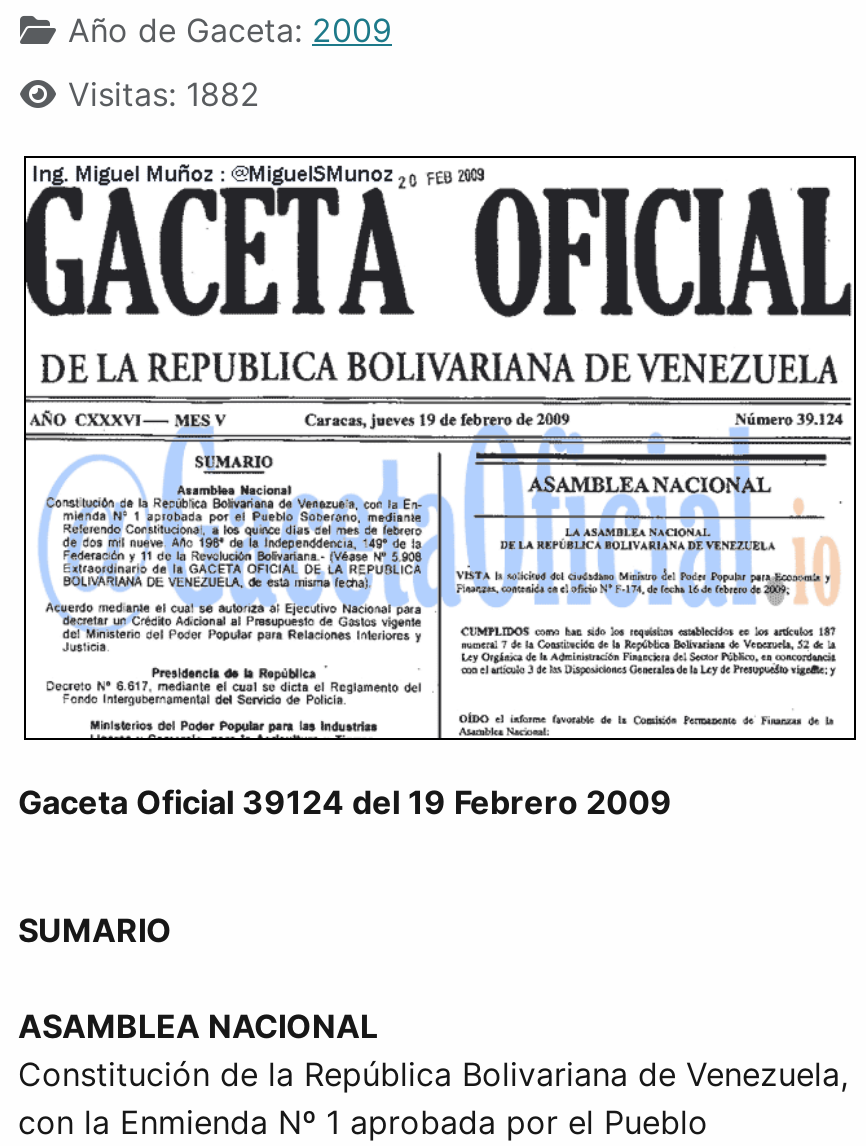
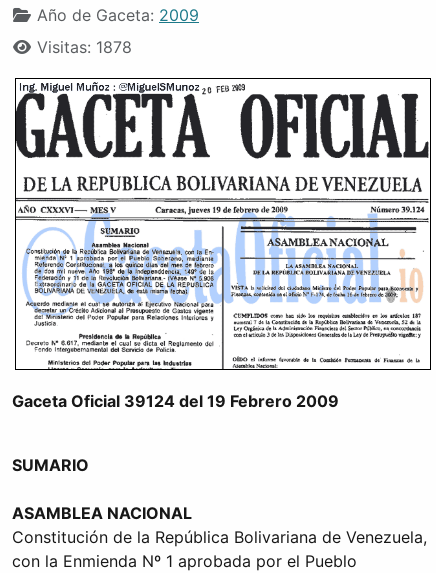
- Visitas: 1882
+ Visitas: 1878
